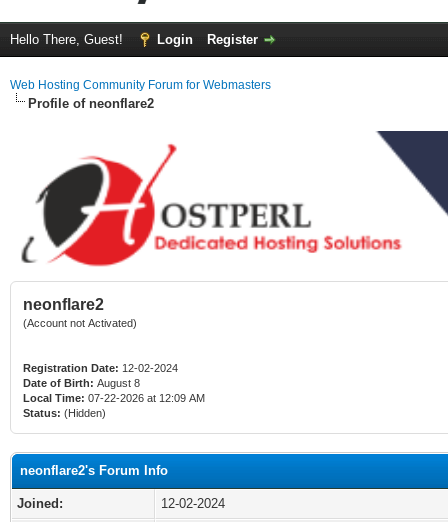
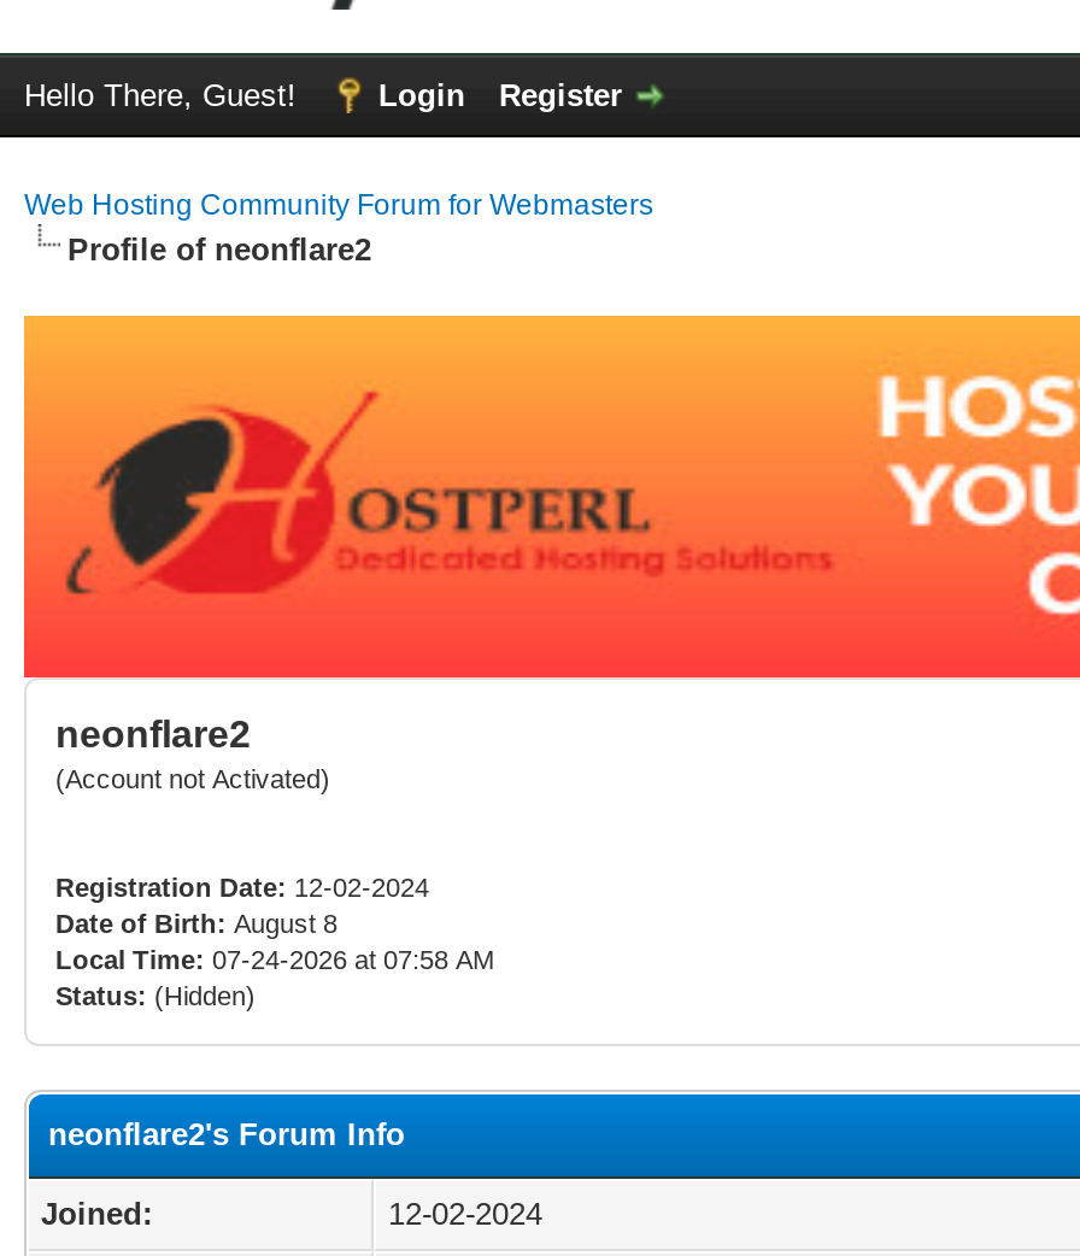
- [image]
+ [image]

- Local Time: 07-22-2026 at 12:09 AM
+ Local Time: 07-24-2026 at 07:58 AM
